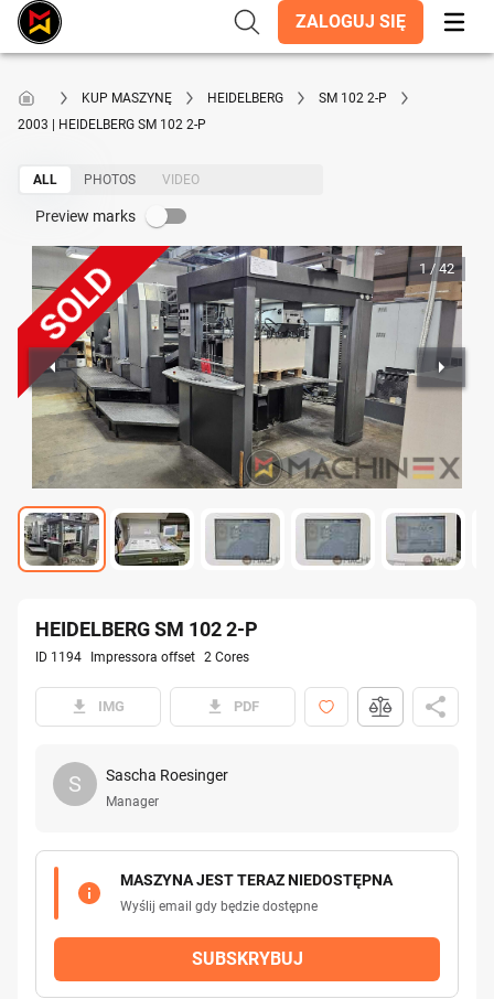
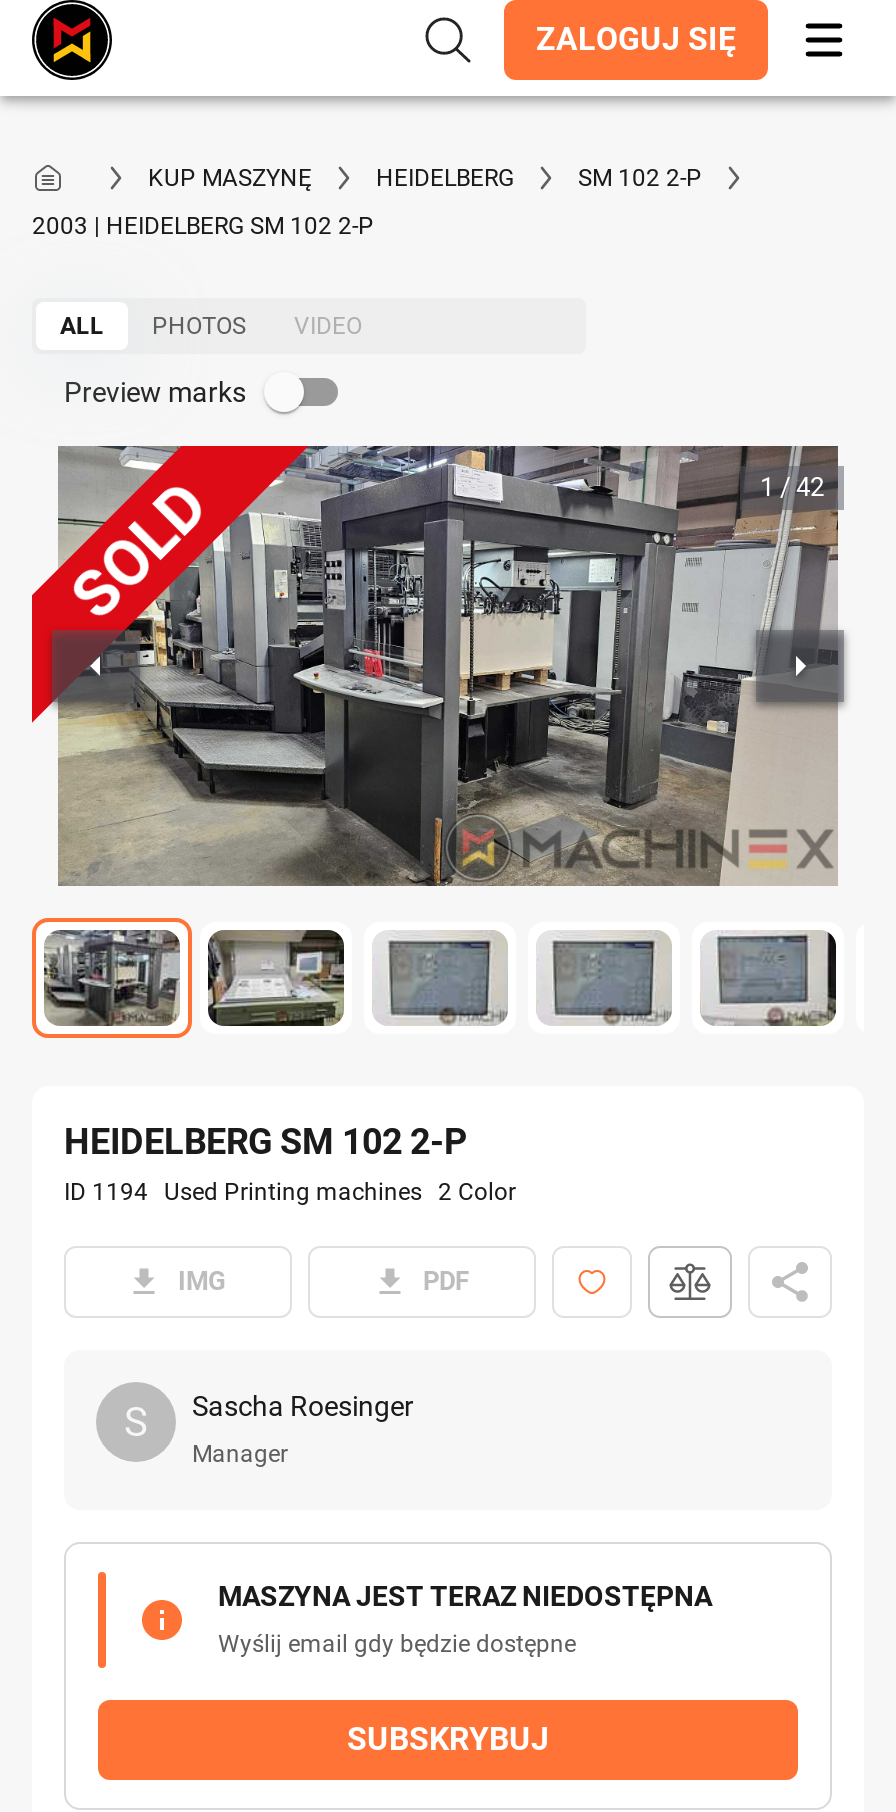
- ID 1194 Impressora offset 2 Cores
+ ID 1194 Used Printing machines 2 Color
